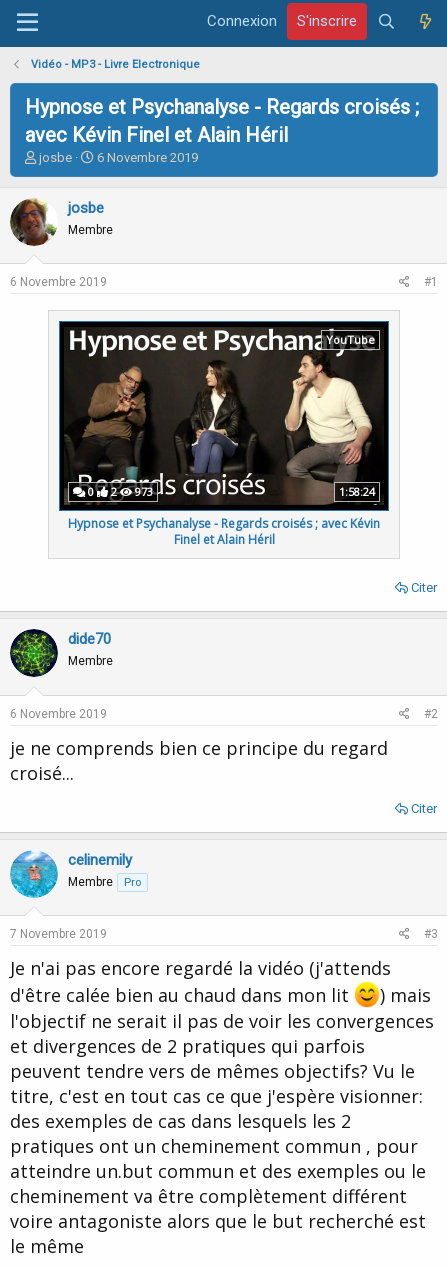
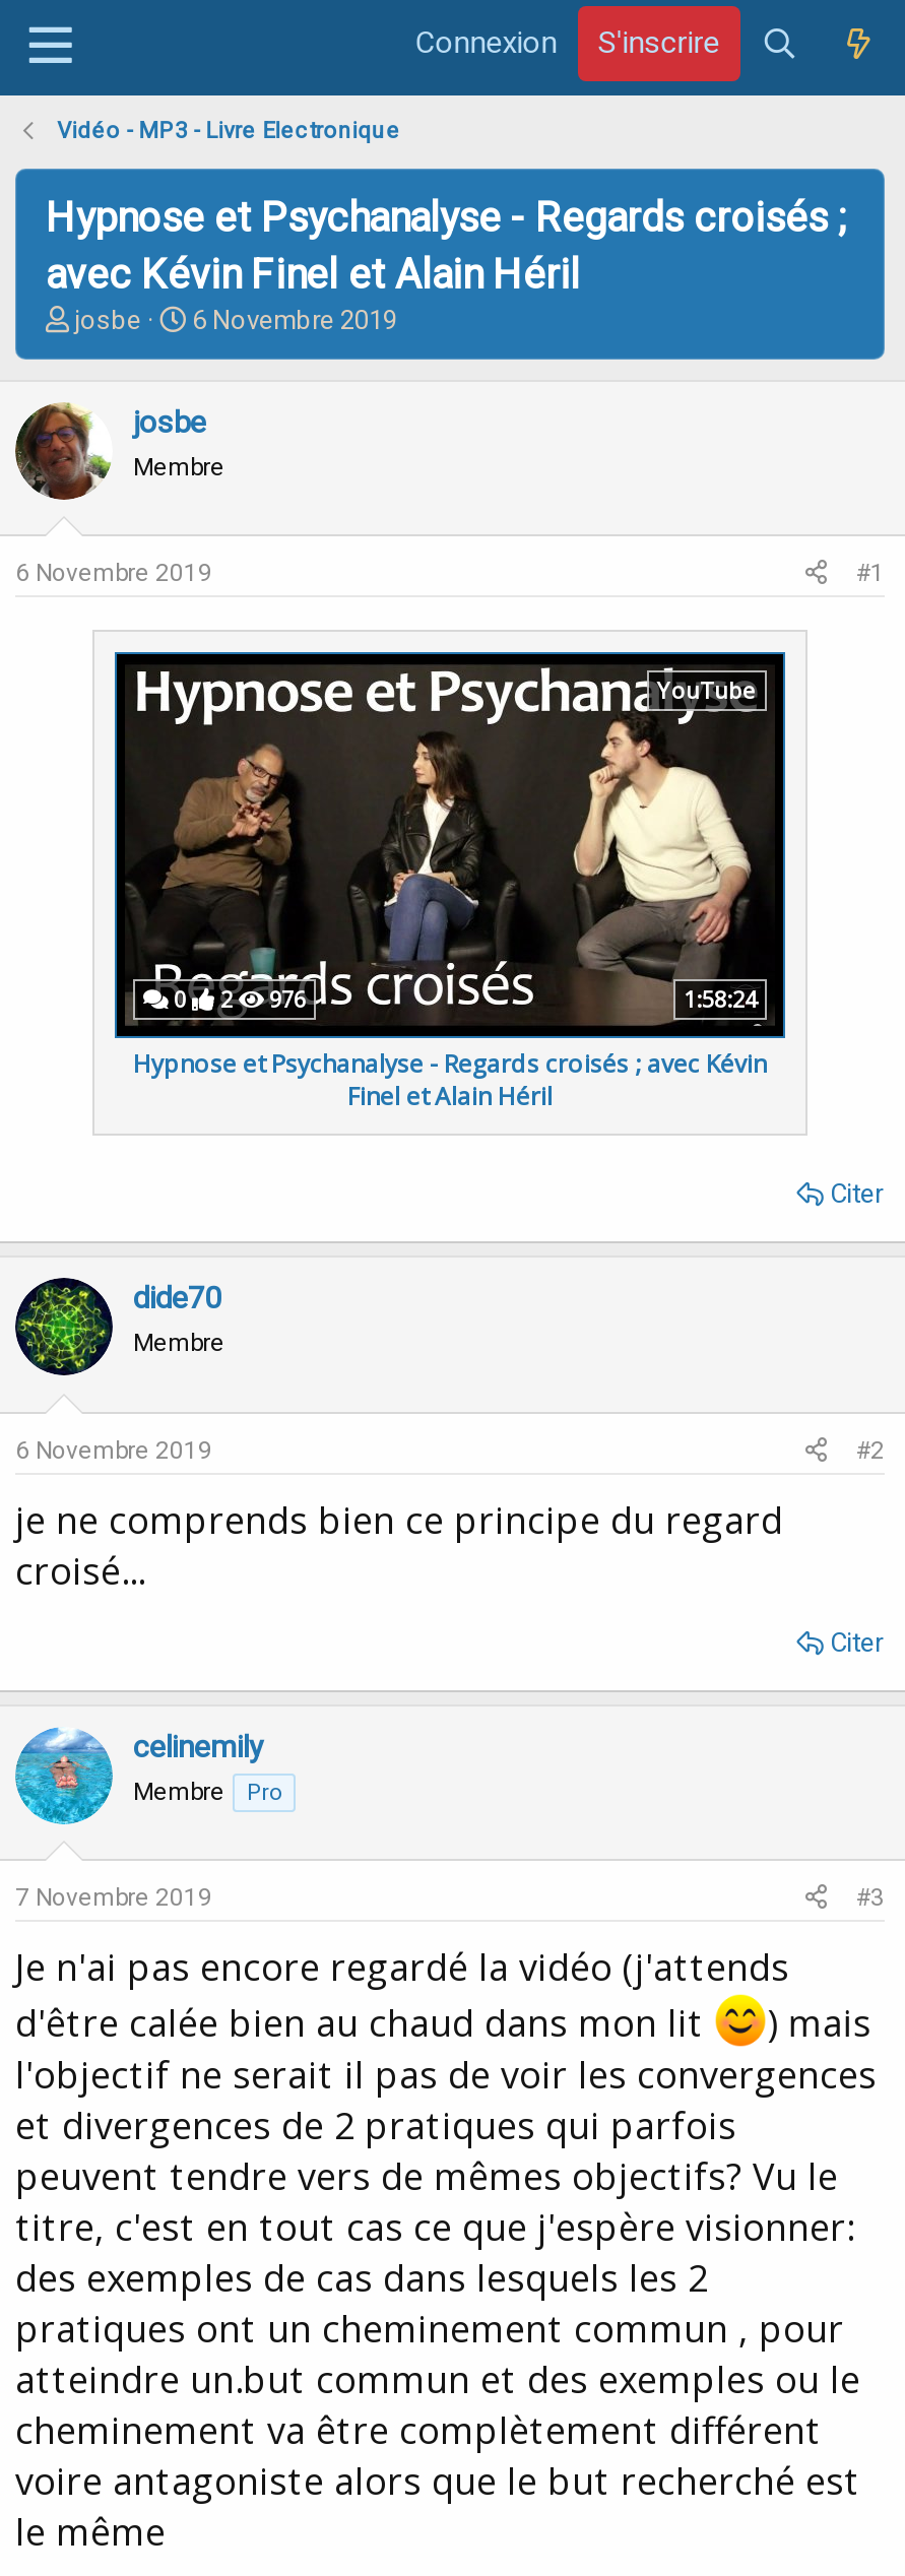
- 973
+ 976
